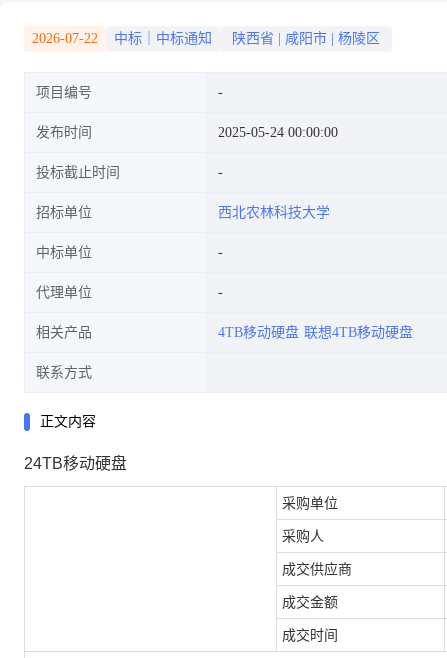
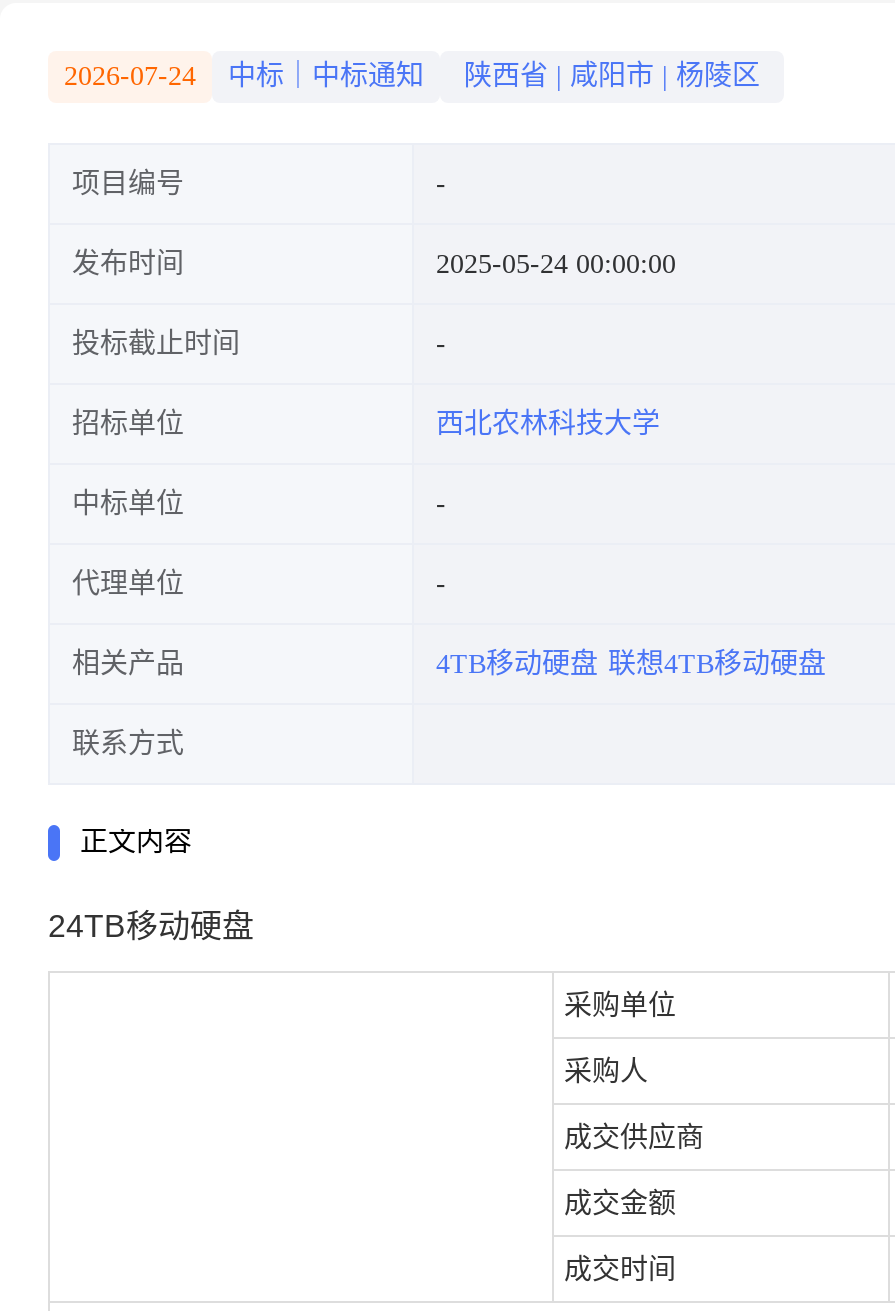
- 2026-07-22
+ 2026-07-24
